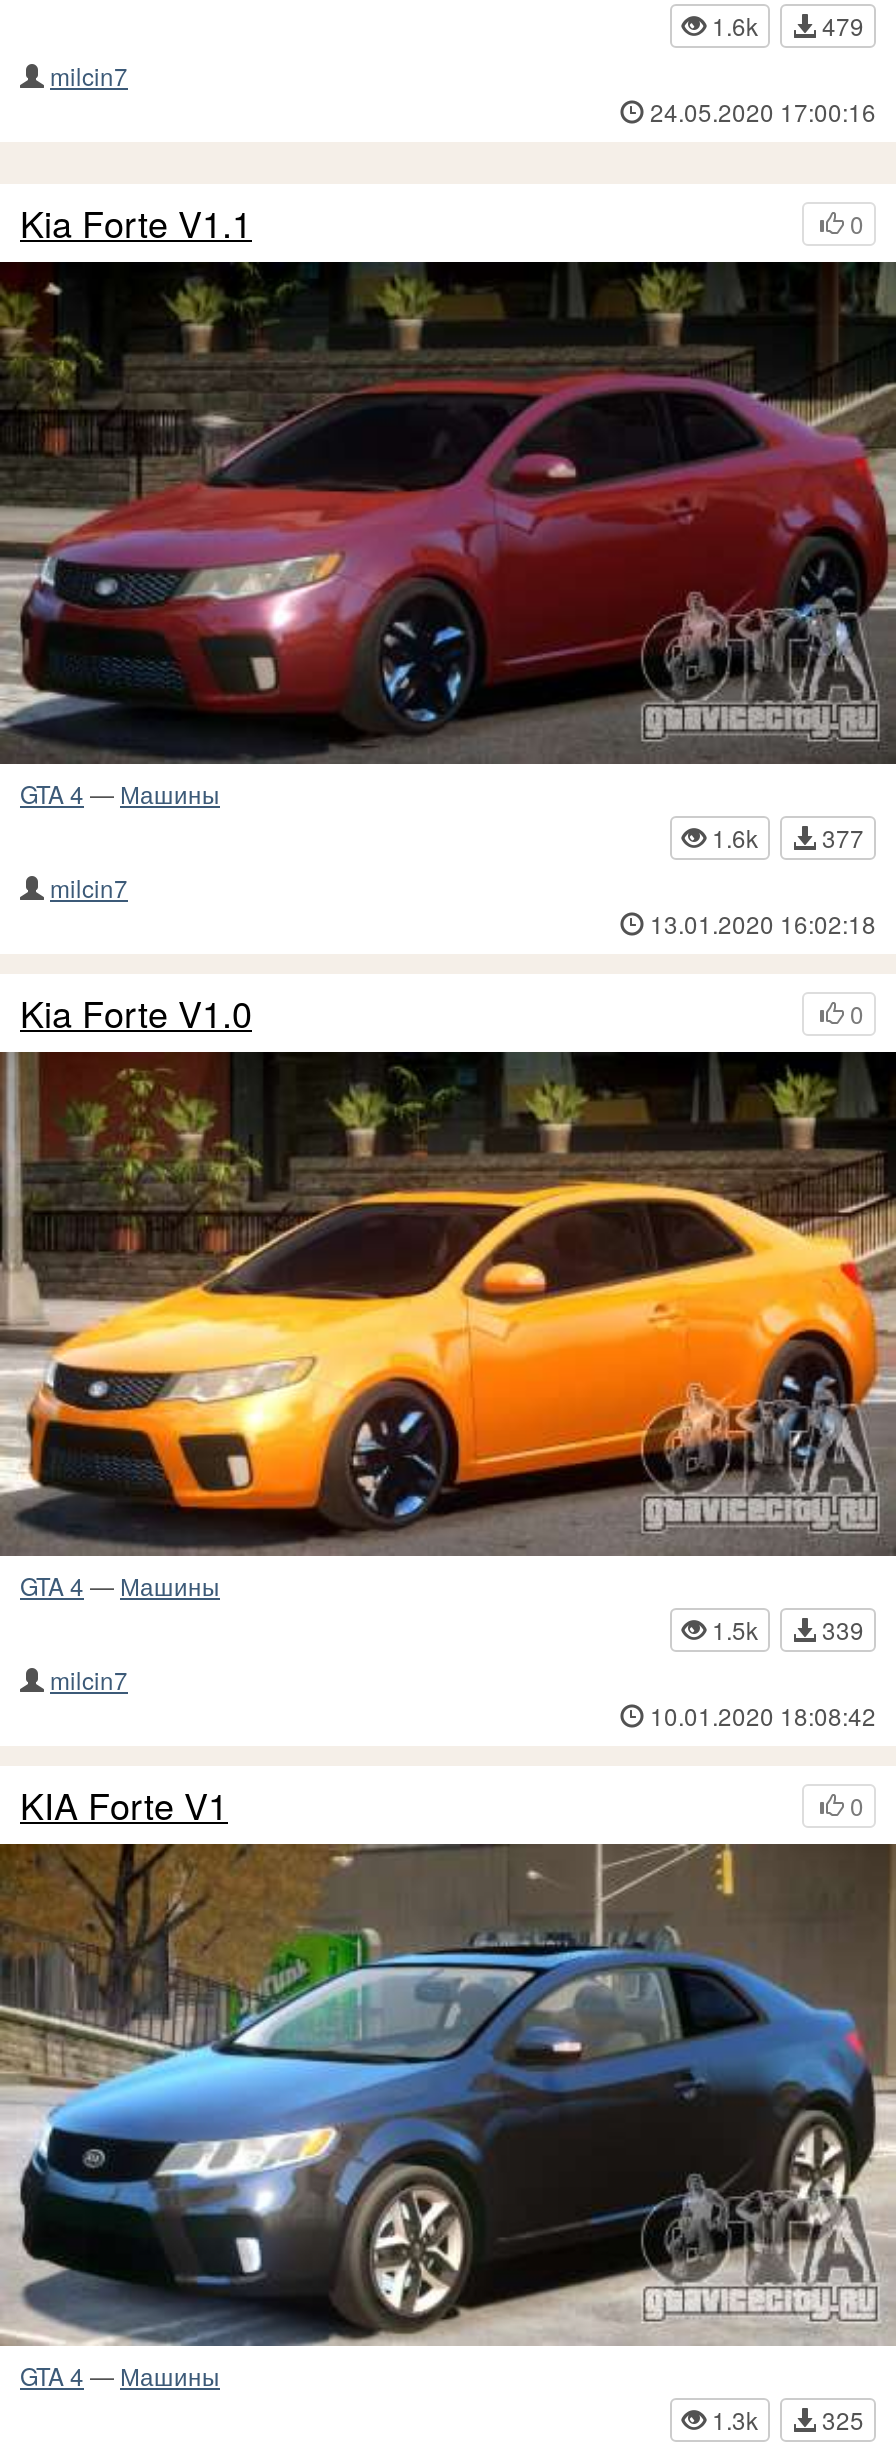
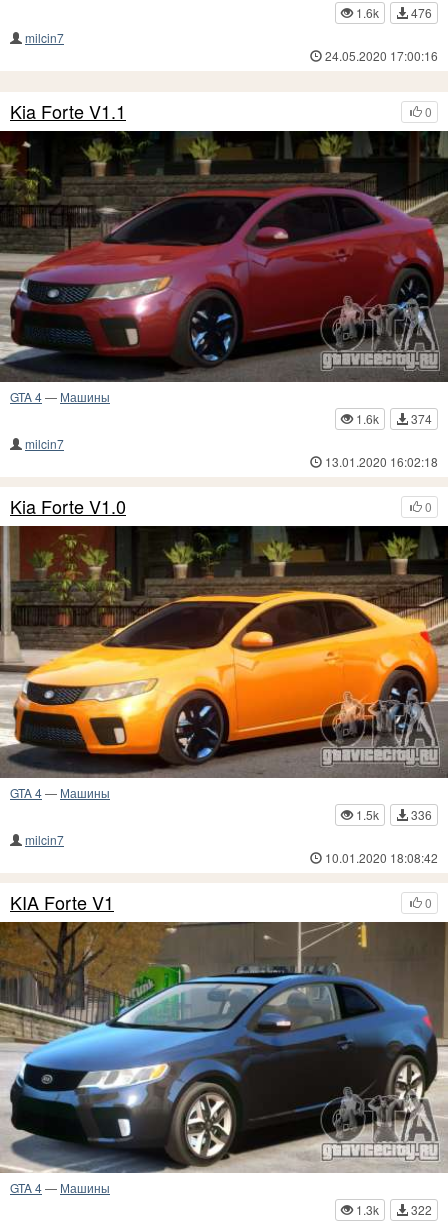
- 1.6k 479
+ 1.6k 476

- 1.6k 377
+ 1.6k 374

- 1.5k 339
+ 1.5k 336

- 1.3k 325
+ 1.3k 322
